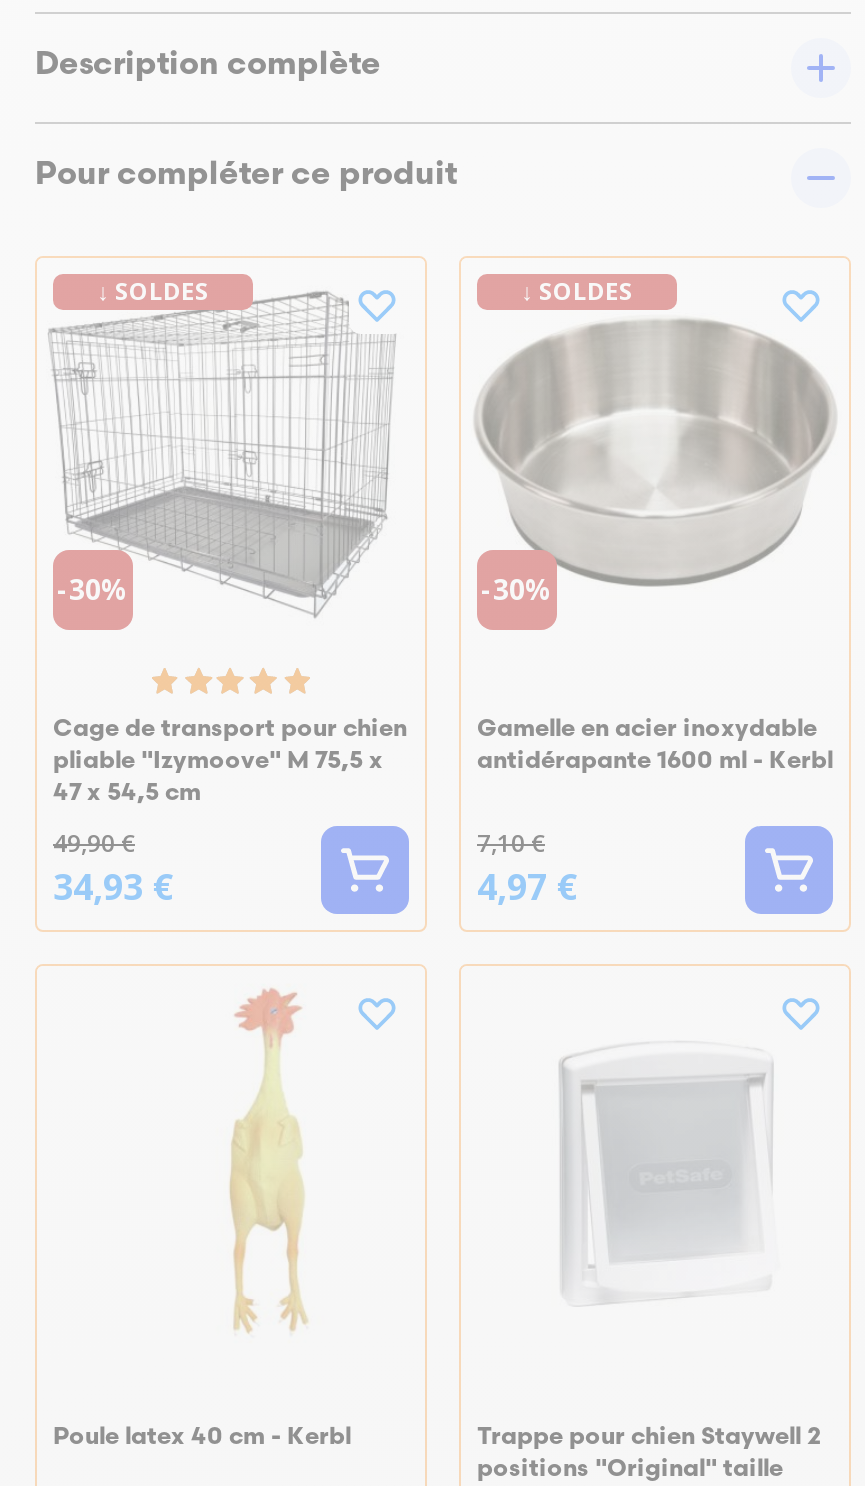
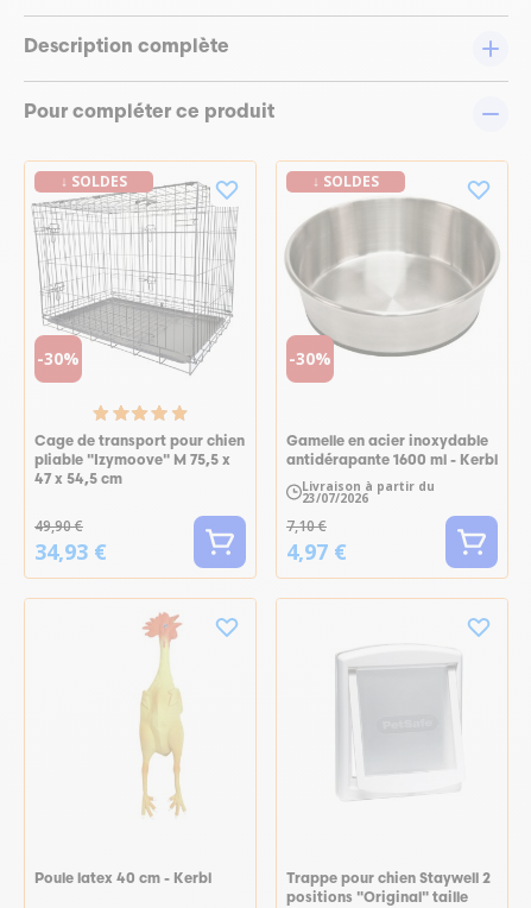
+ Livraison à partir du
+ 23/07/2026
